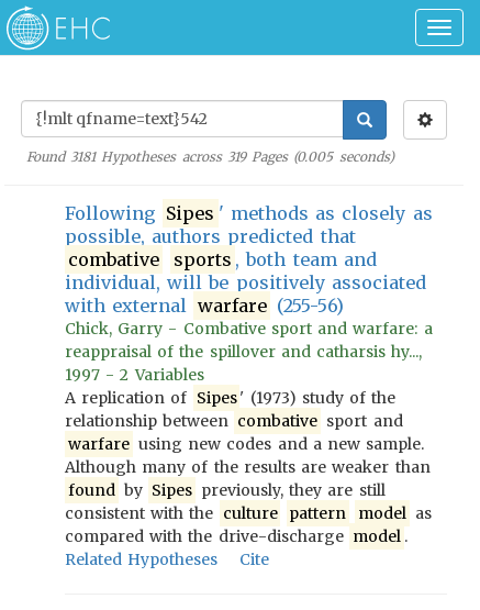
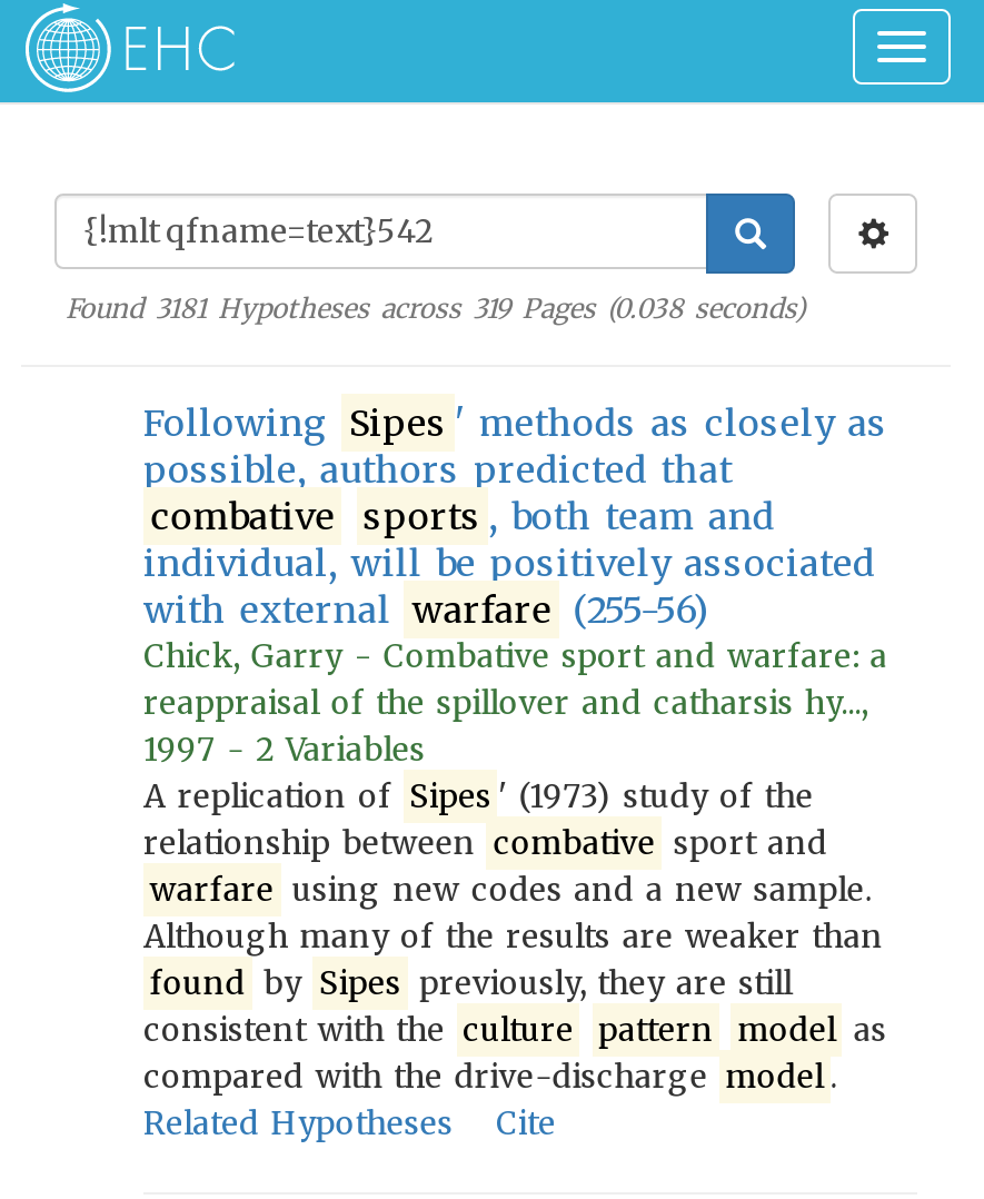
- Found 3181 Hypotheses across 319 Pages (0.005 seconds)
+ Found 3181 Hypotheses across 319 Pages (0.038 seconds)
